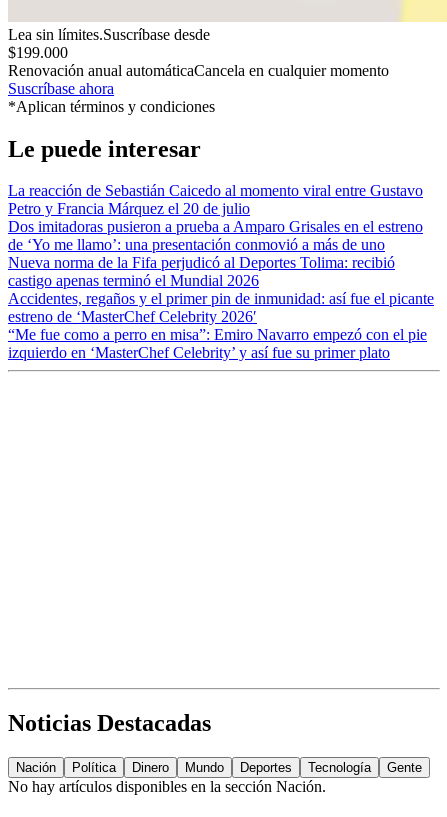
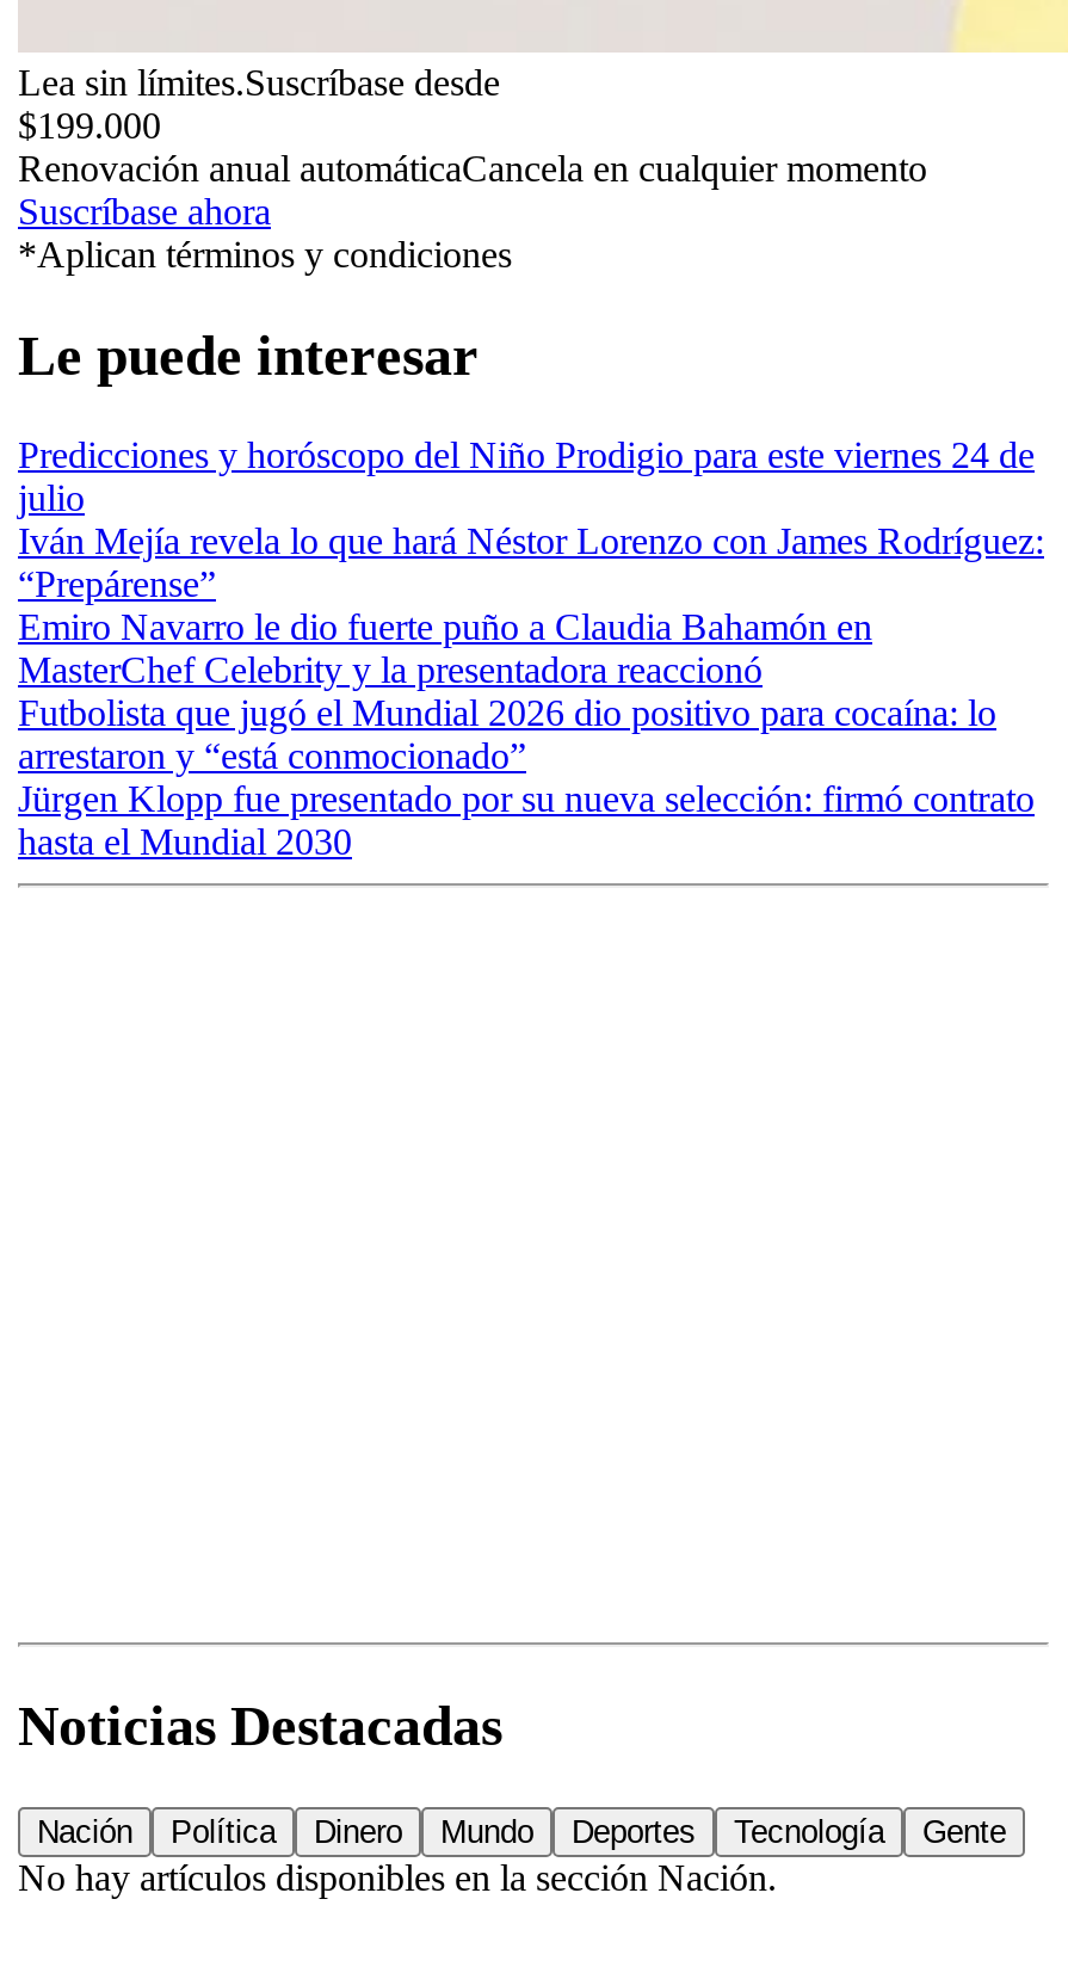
- La reacción de Sebastián Caicedo al momento viral entre Gustavo
- Petro y Francia Márquez el 20 de julio
- Dos imitadoras pusieron a prueba a Amparo Grisales en el estreno
- de ‘Yo me llamo’: una presentación conmovió a más de uno
- Nueva norma de la Fifa perjudicó al Deportes Tolima: recibió
- castigo apenas terminó el Mundial 2026
- Accidentes, regaños y el primer pin de inmunidad: así fue el picante
- estreno de ‘MasterChef Celebrity 2026′
- “Me fue como a perro en misa”: Emiro Navarro empezó con el pie
- izquierdo en ‘MasterChef Celebrity’ y así fue su primer plato
+ Predicciones y horóscopo del Niño Prodigio para este viernes 24 de
+ julio
+ Iván Mejía revela lo que hará Néstor Lorenzo con James Rodríguez:
+ “Prepárense”
+ Emiro Navarro le dio fuerte puño a Claudia Bahamón en
+ MasterChef Celebrity y la presentadora reaccionó
+ Futbolista que jugó el Mundial 2026 dio positivo para cocaína: lo
+ arrestaron y “está conmocionado”
+ Jürgen Klopp fue presentado por su nueva selección: firmó contrato
+ hasta el Mundial 2030
